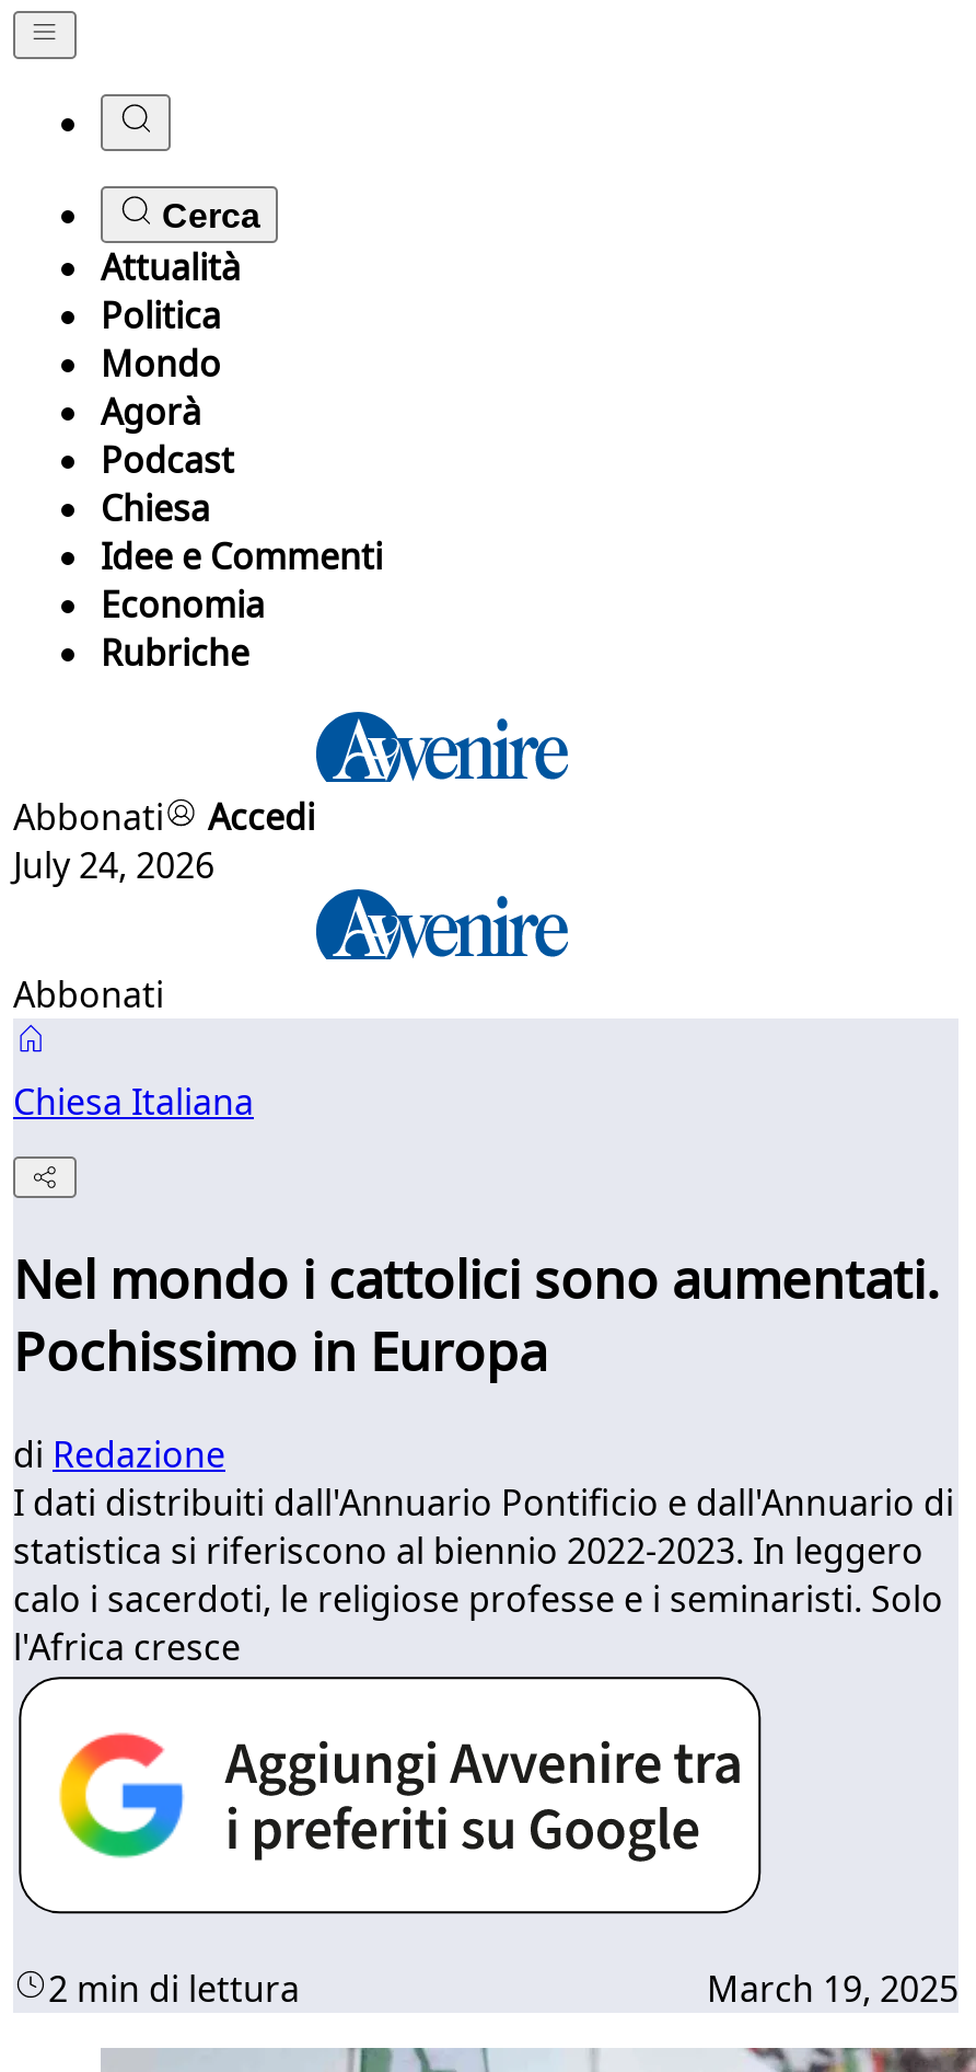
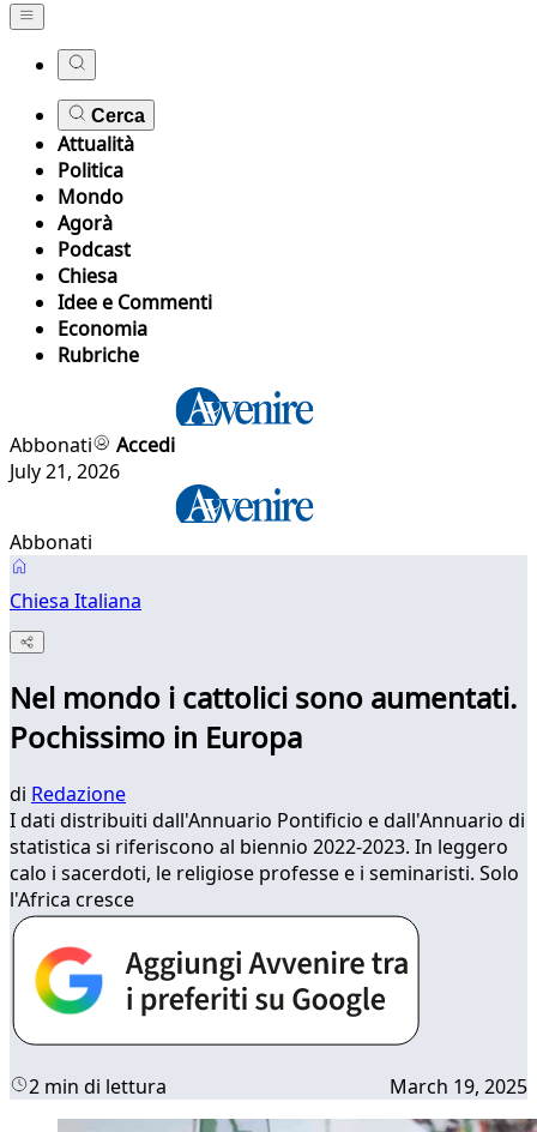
- July 24, 2026
+ July 21, 2026
